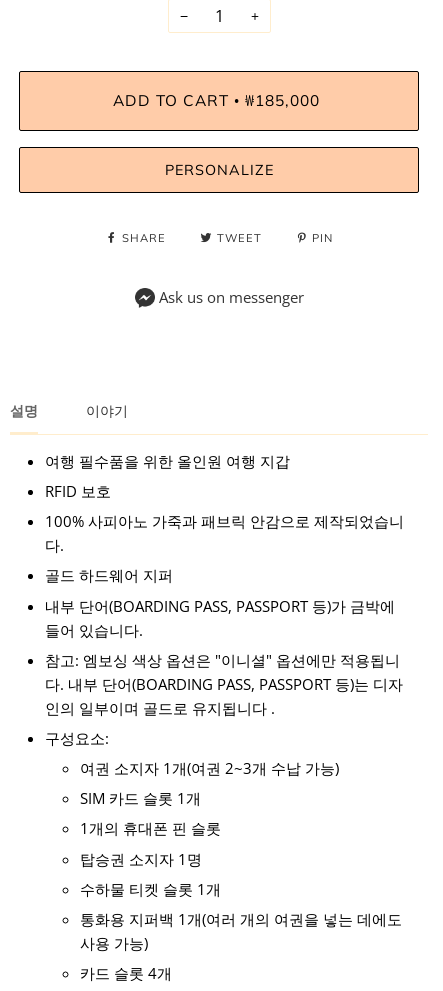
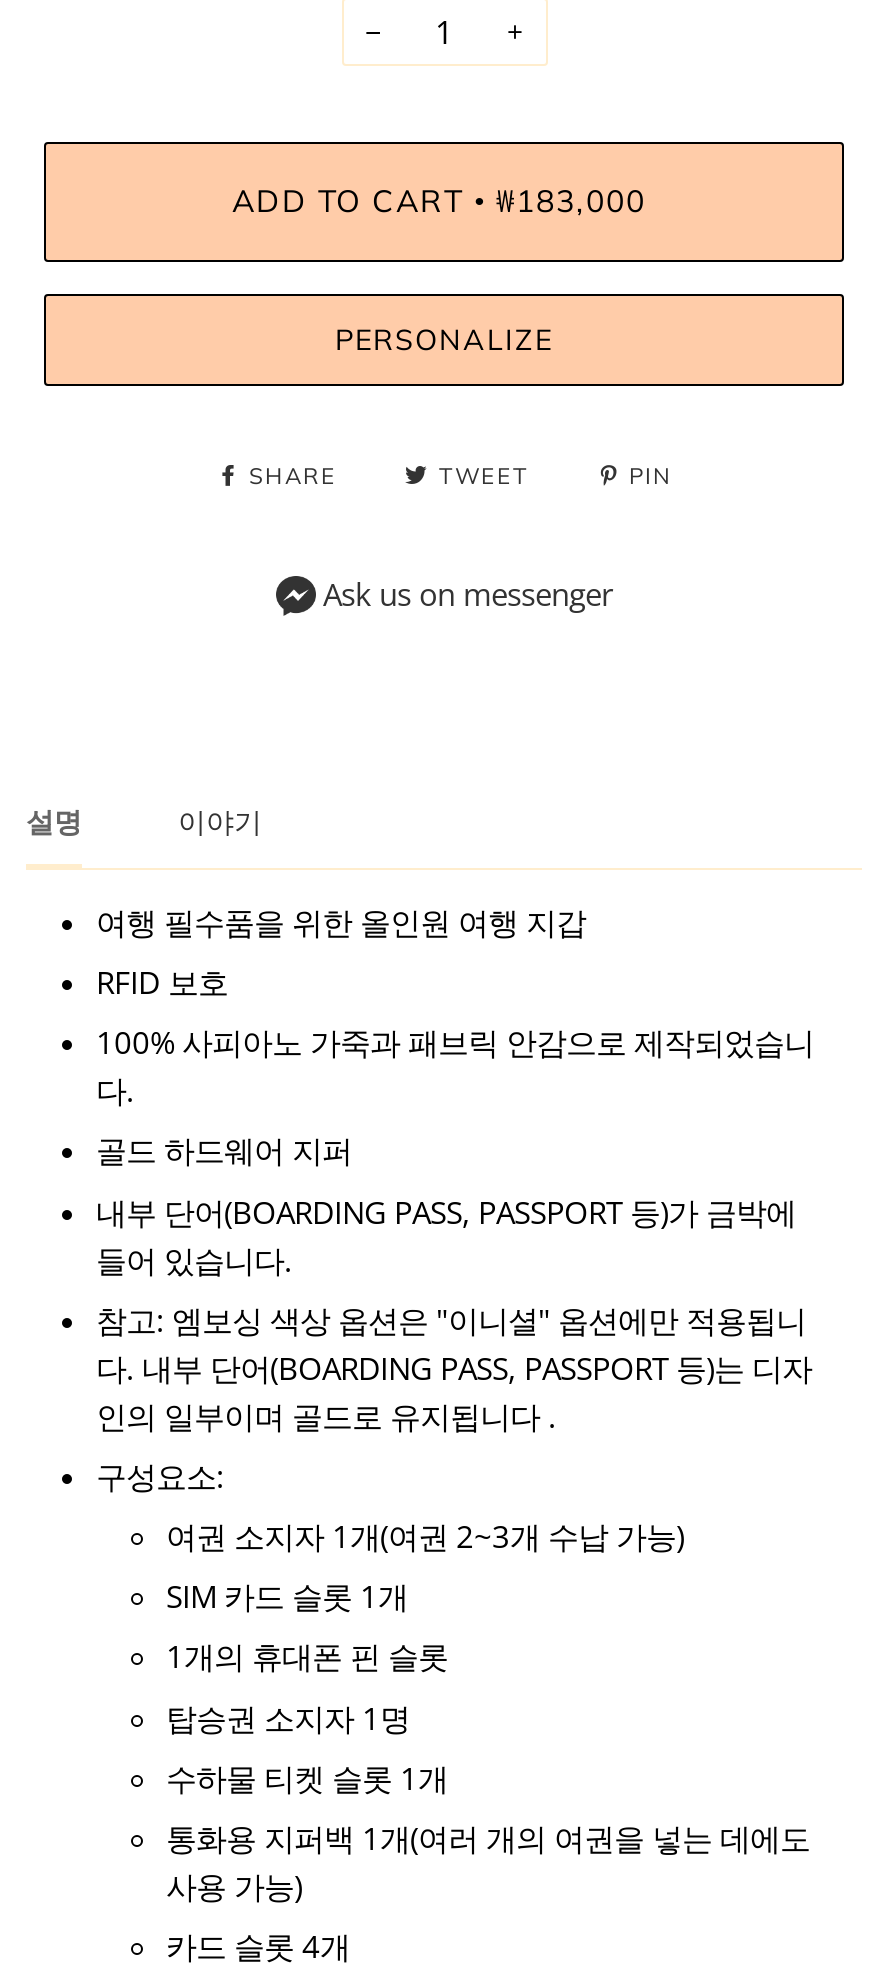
- ADD TO CART • ₩185,000
+ ADD TO CART • ₩183,000
